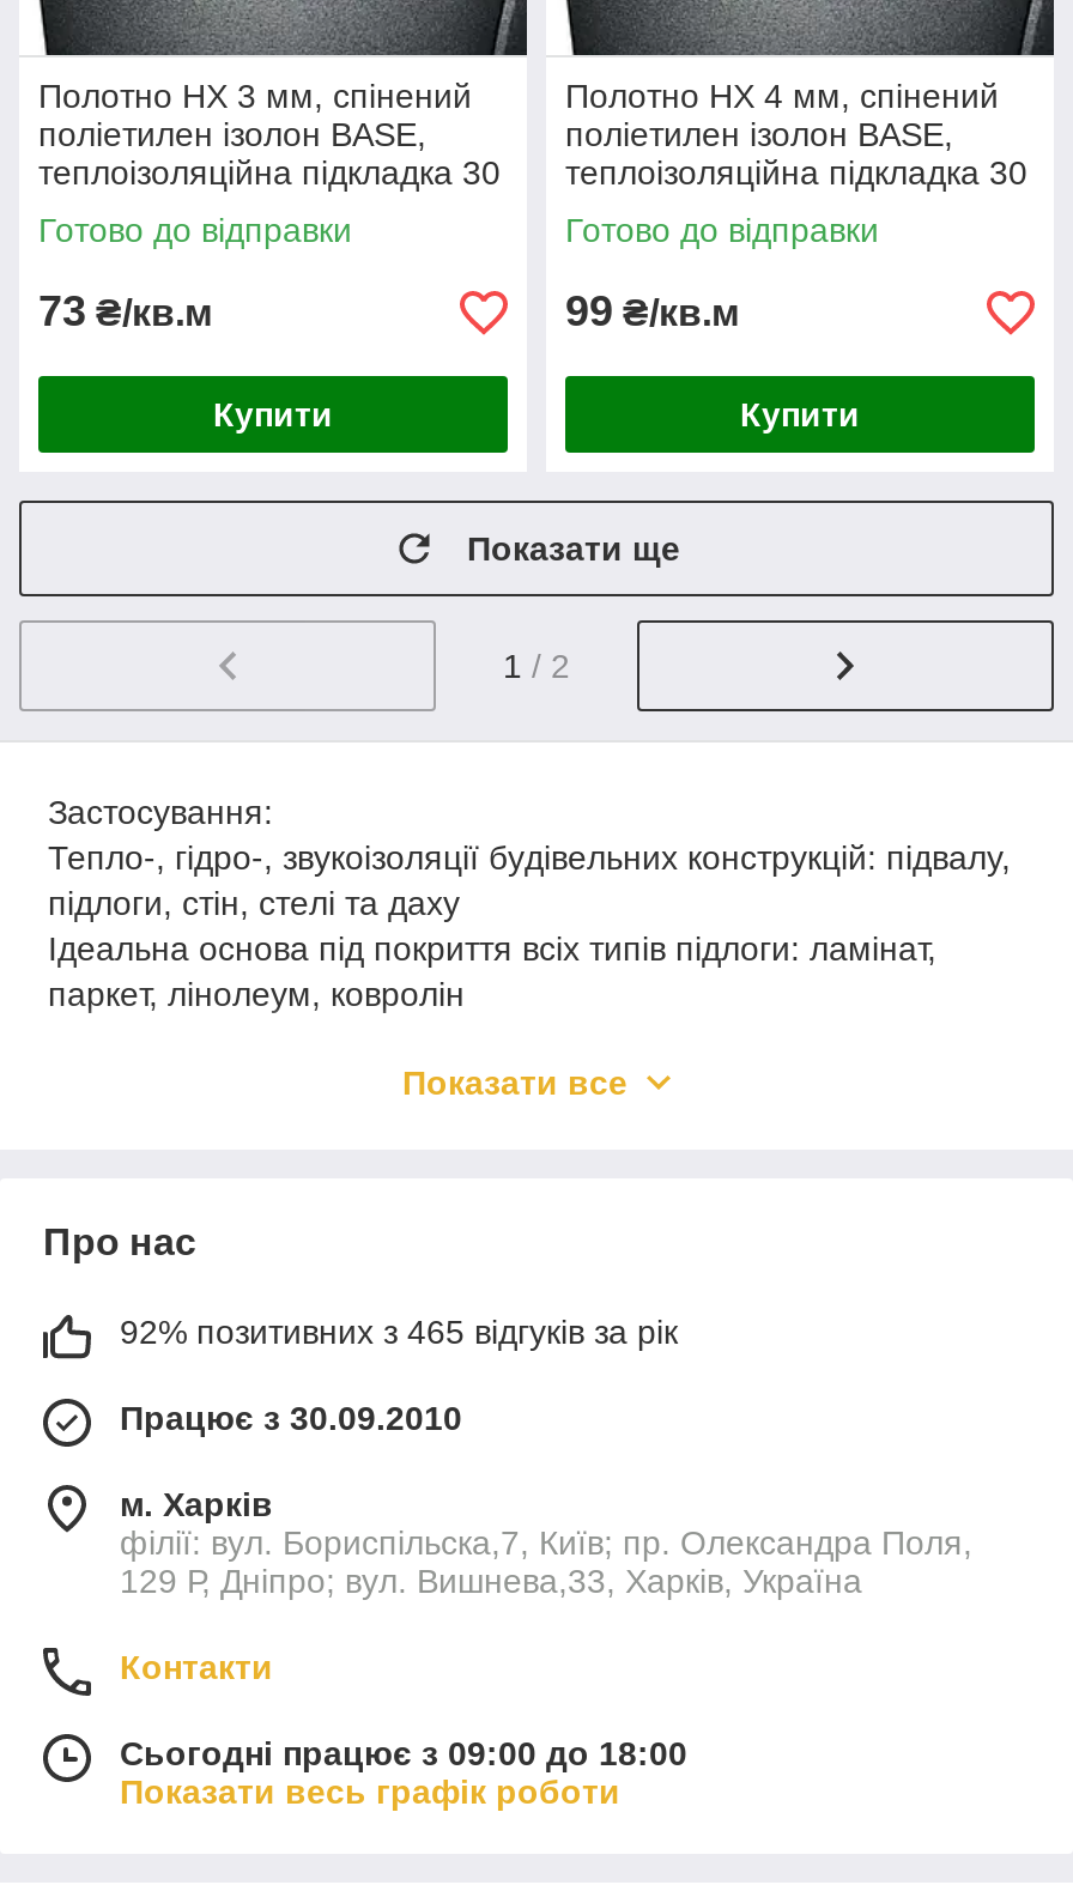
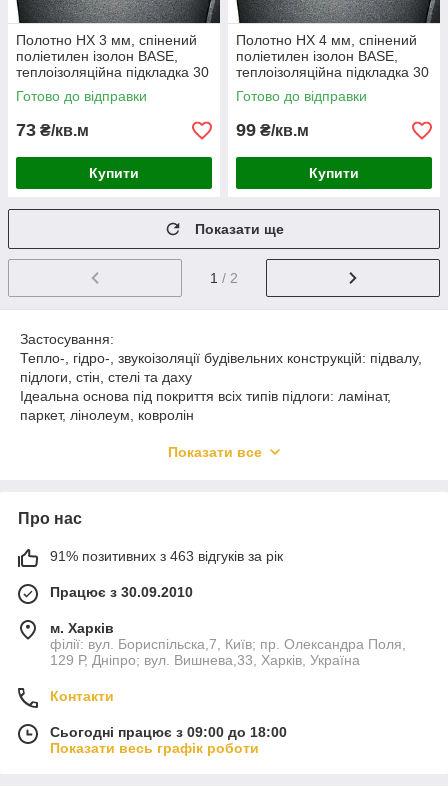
- 92% позитивних з 465 відгуків за рік
+ 91% позитивних з 463 відгуків за рік
